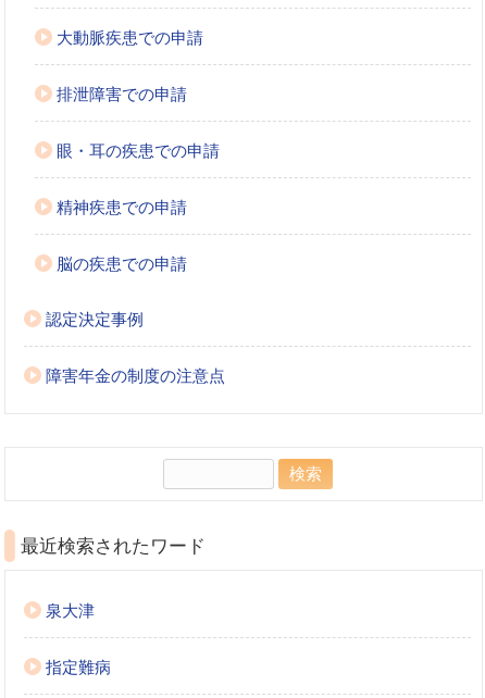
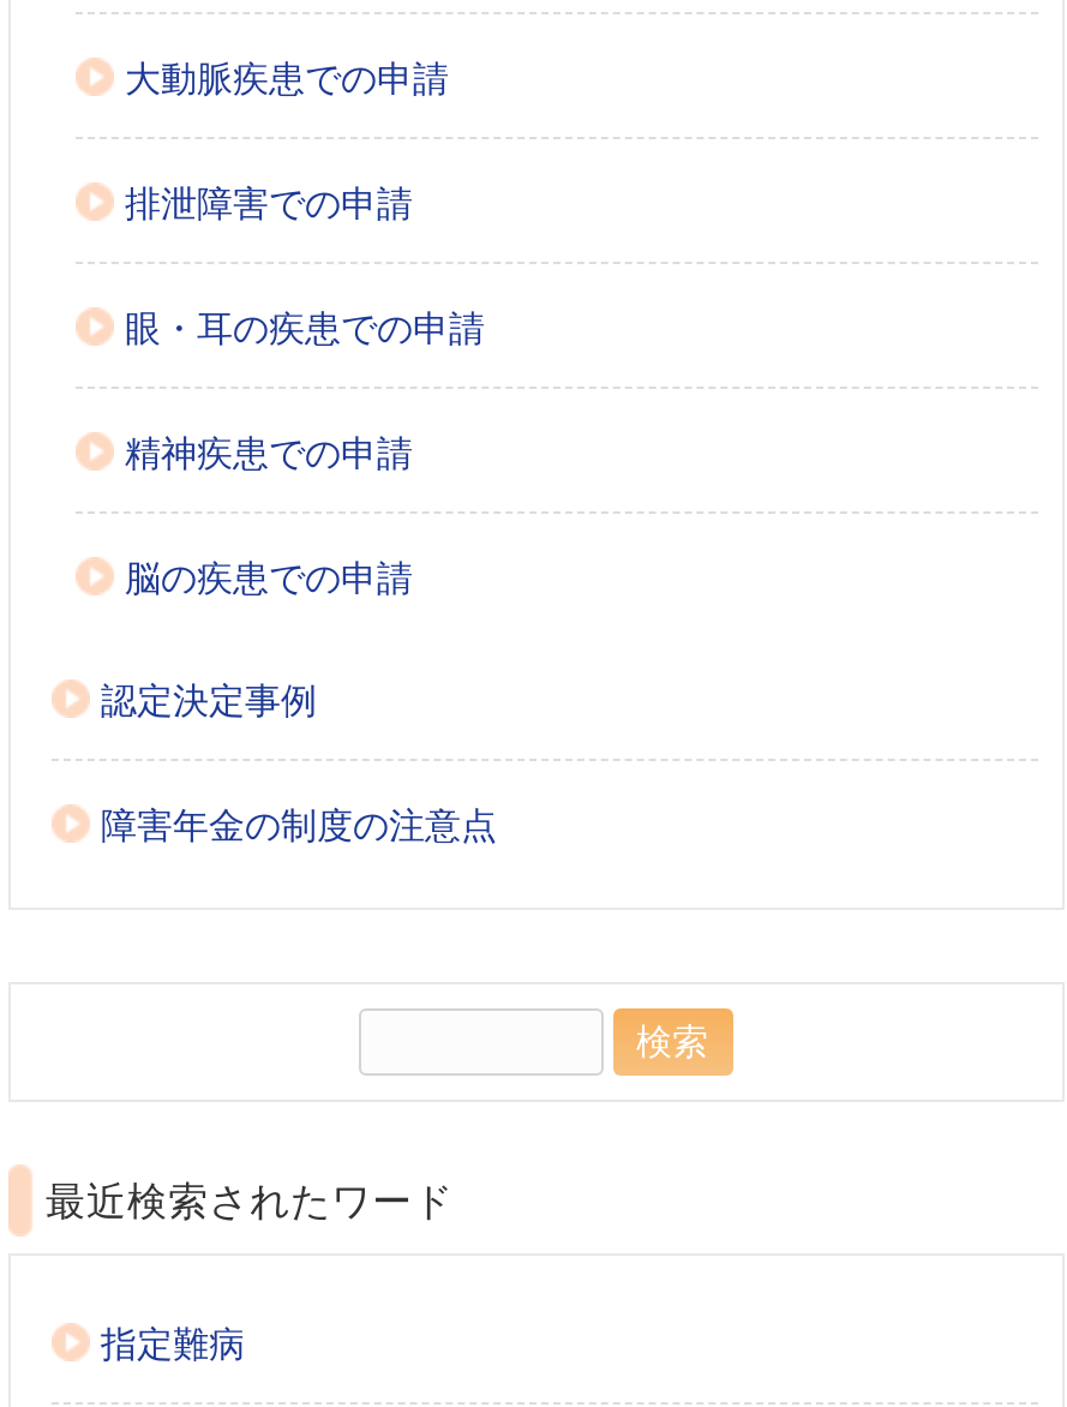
- 泉大津
